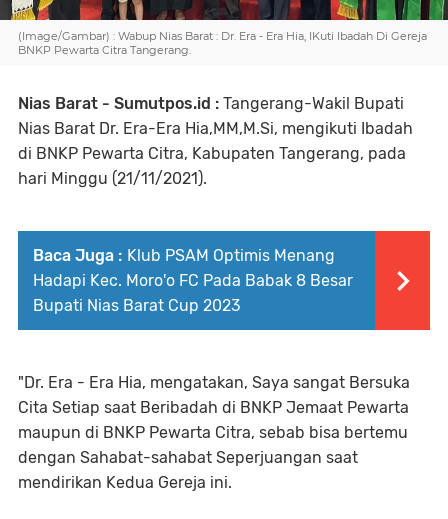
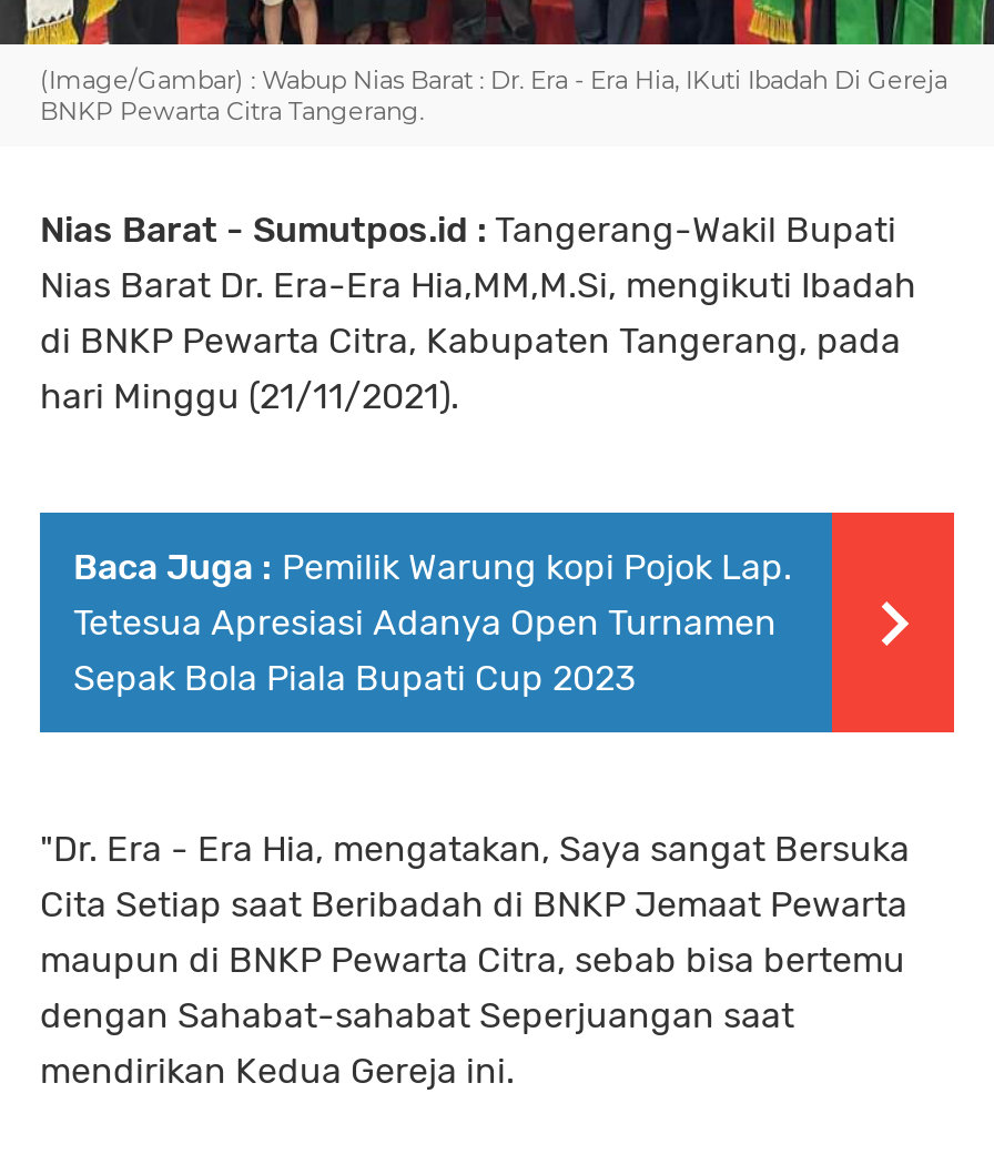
- Baca Juga : Klub PSAM Optimis Menang
- Hadapi Kec. Moro'o FC Pada Babak 8 Besar
- Bupati Nias Barat Cup 2023
+ Baca Juga : Pemilik Warung kopi Pojok Lap.
+ Tetesua Apresiasi Adanya Open Turnamen
+ Sepak Bola Piala Bupati Cup 2023
